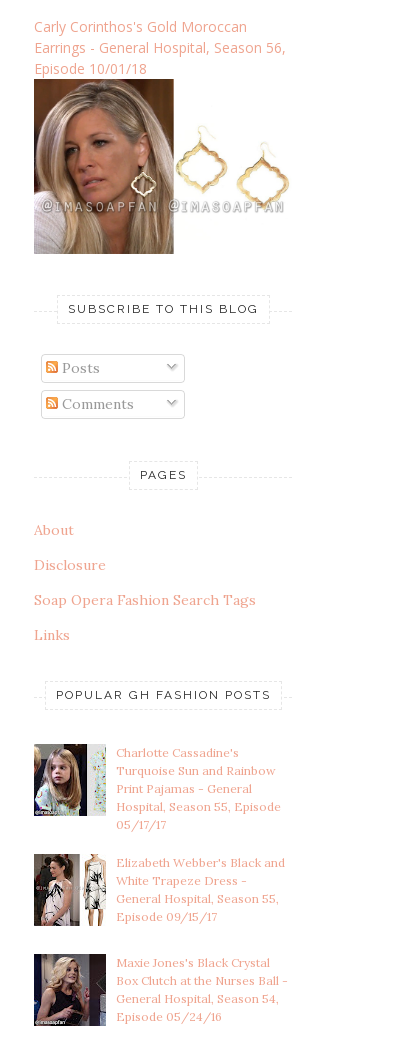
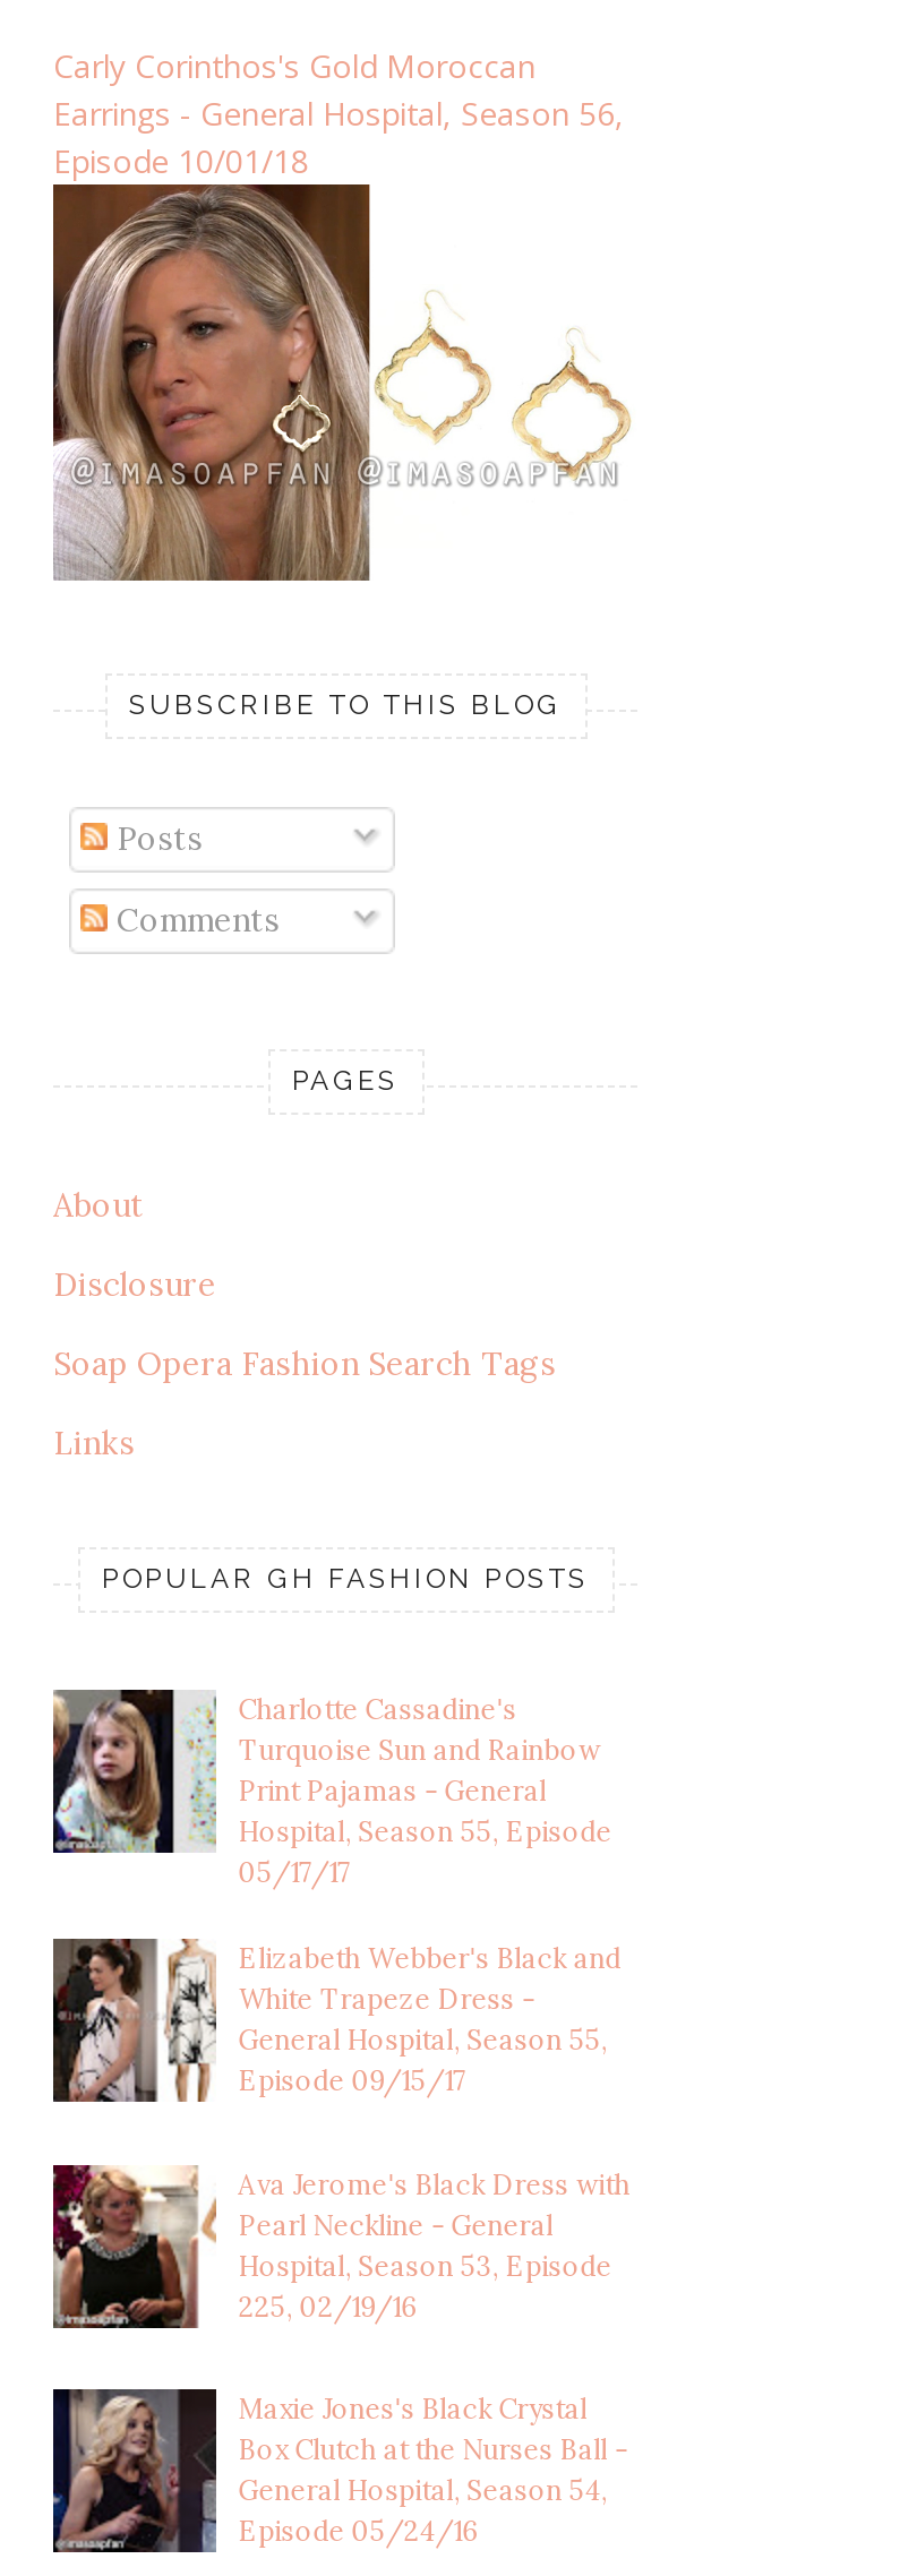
+ [image]
+ Ava Jerome's Black Dress with
+ Pearl Neckline - General
+ Hospital, Season 53, Episode
+ 225, 02/19/16
